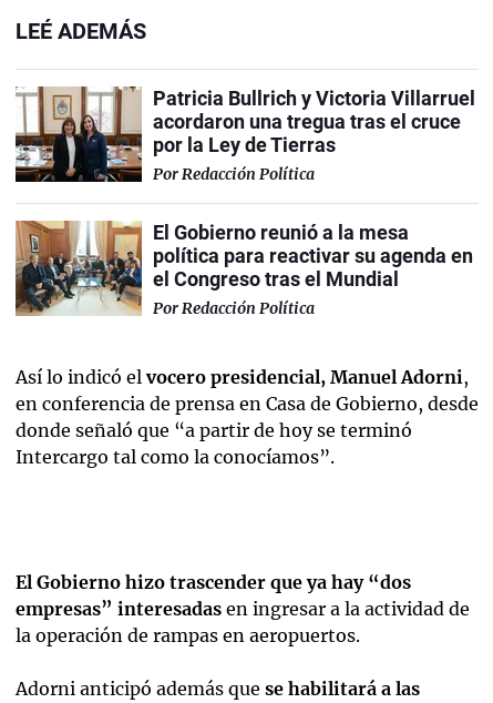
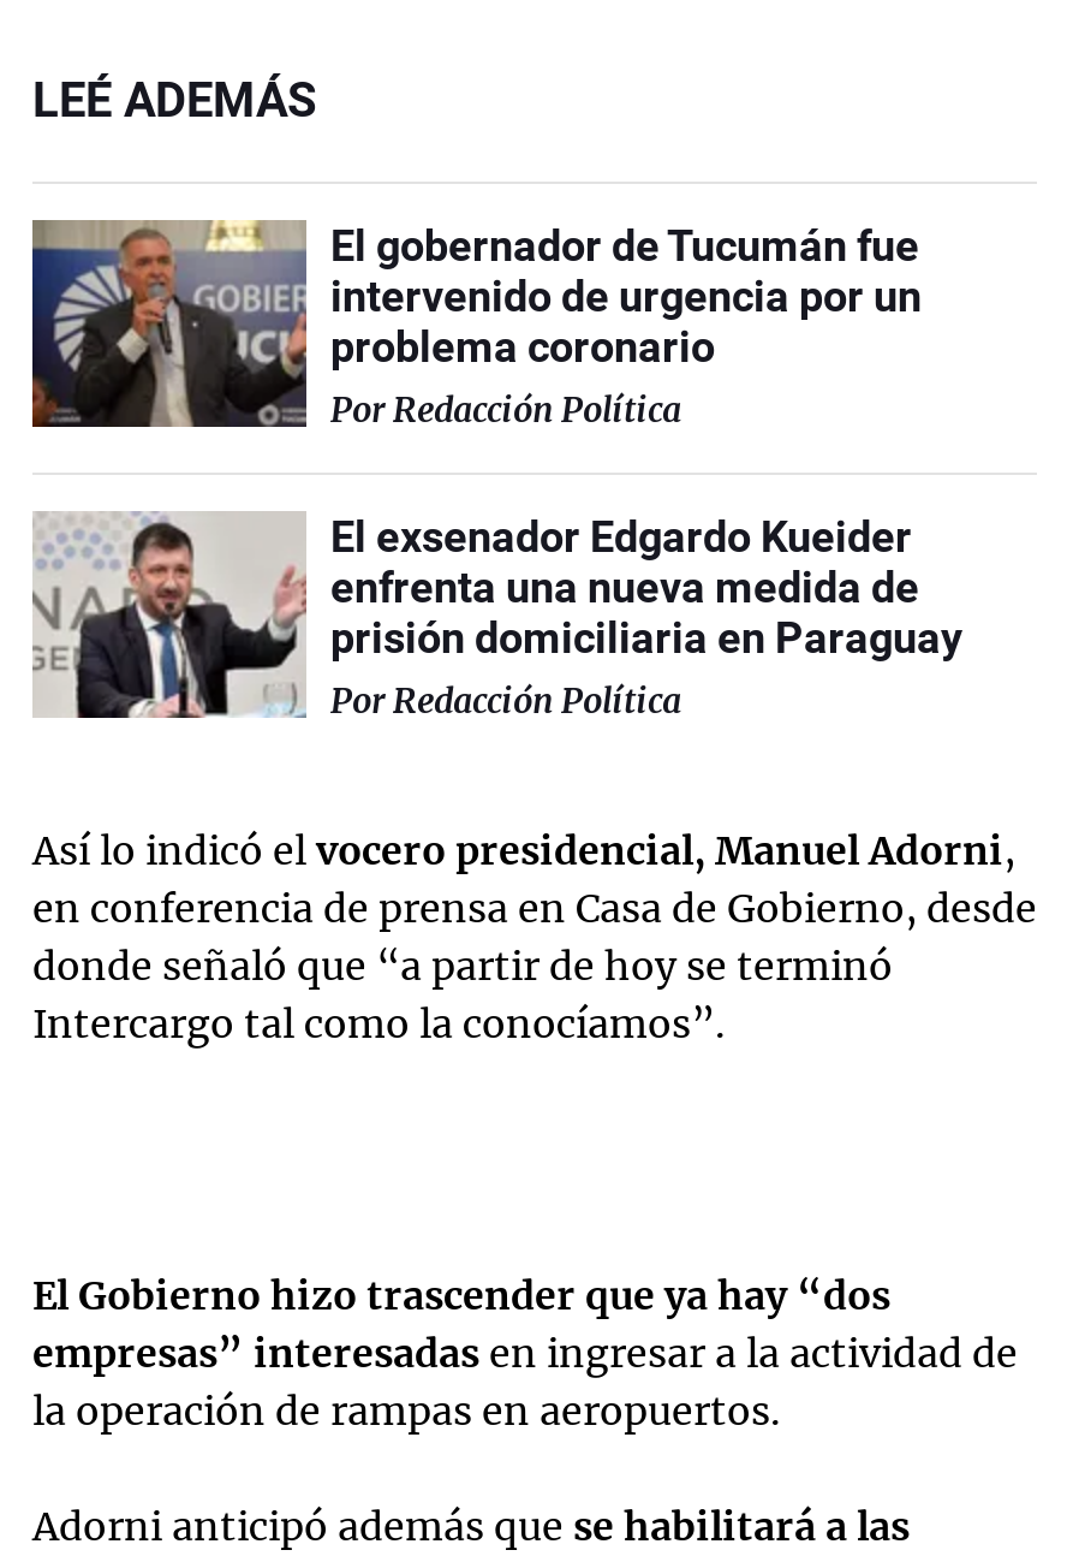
- [image]
- Patricia Bullrich y Victoria Villarruel
- acordaron una tregua tras el cruce
- por la Ley de Tierras
+ [image]
+ El gobernador de Tucumán fue
+ intervenido de urgencia por un
+ problema coronario

- [image]
- El Gobierno reunió a la mesa
- política para reactivar su agenda en
- el Congreso tras el Mundial
+ [image]
+ El exsenador Edgardo Kueider
+ enfrenta una nueva medida de
+ prisión domiciliaria en Paraguay
